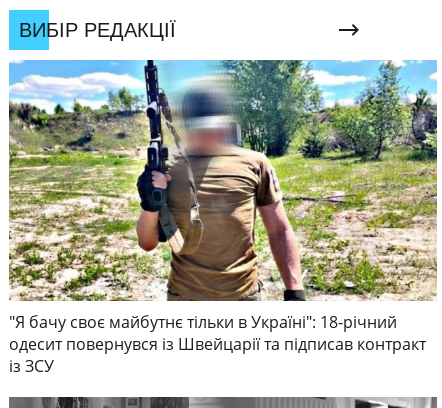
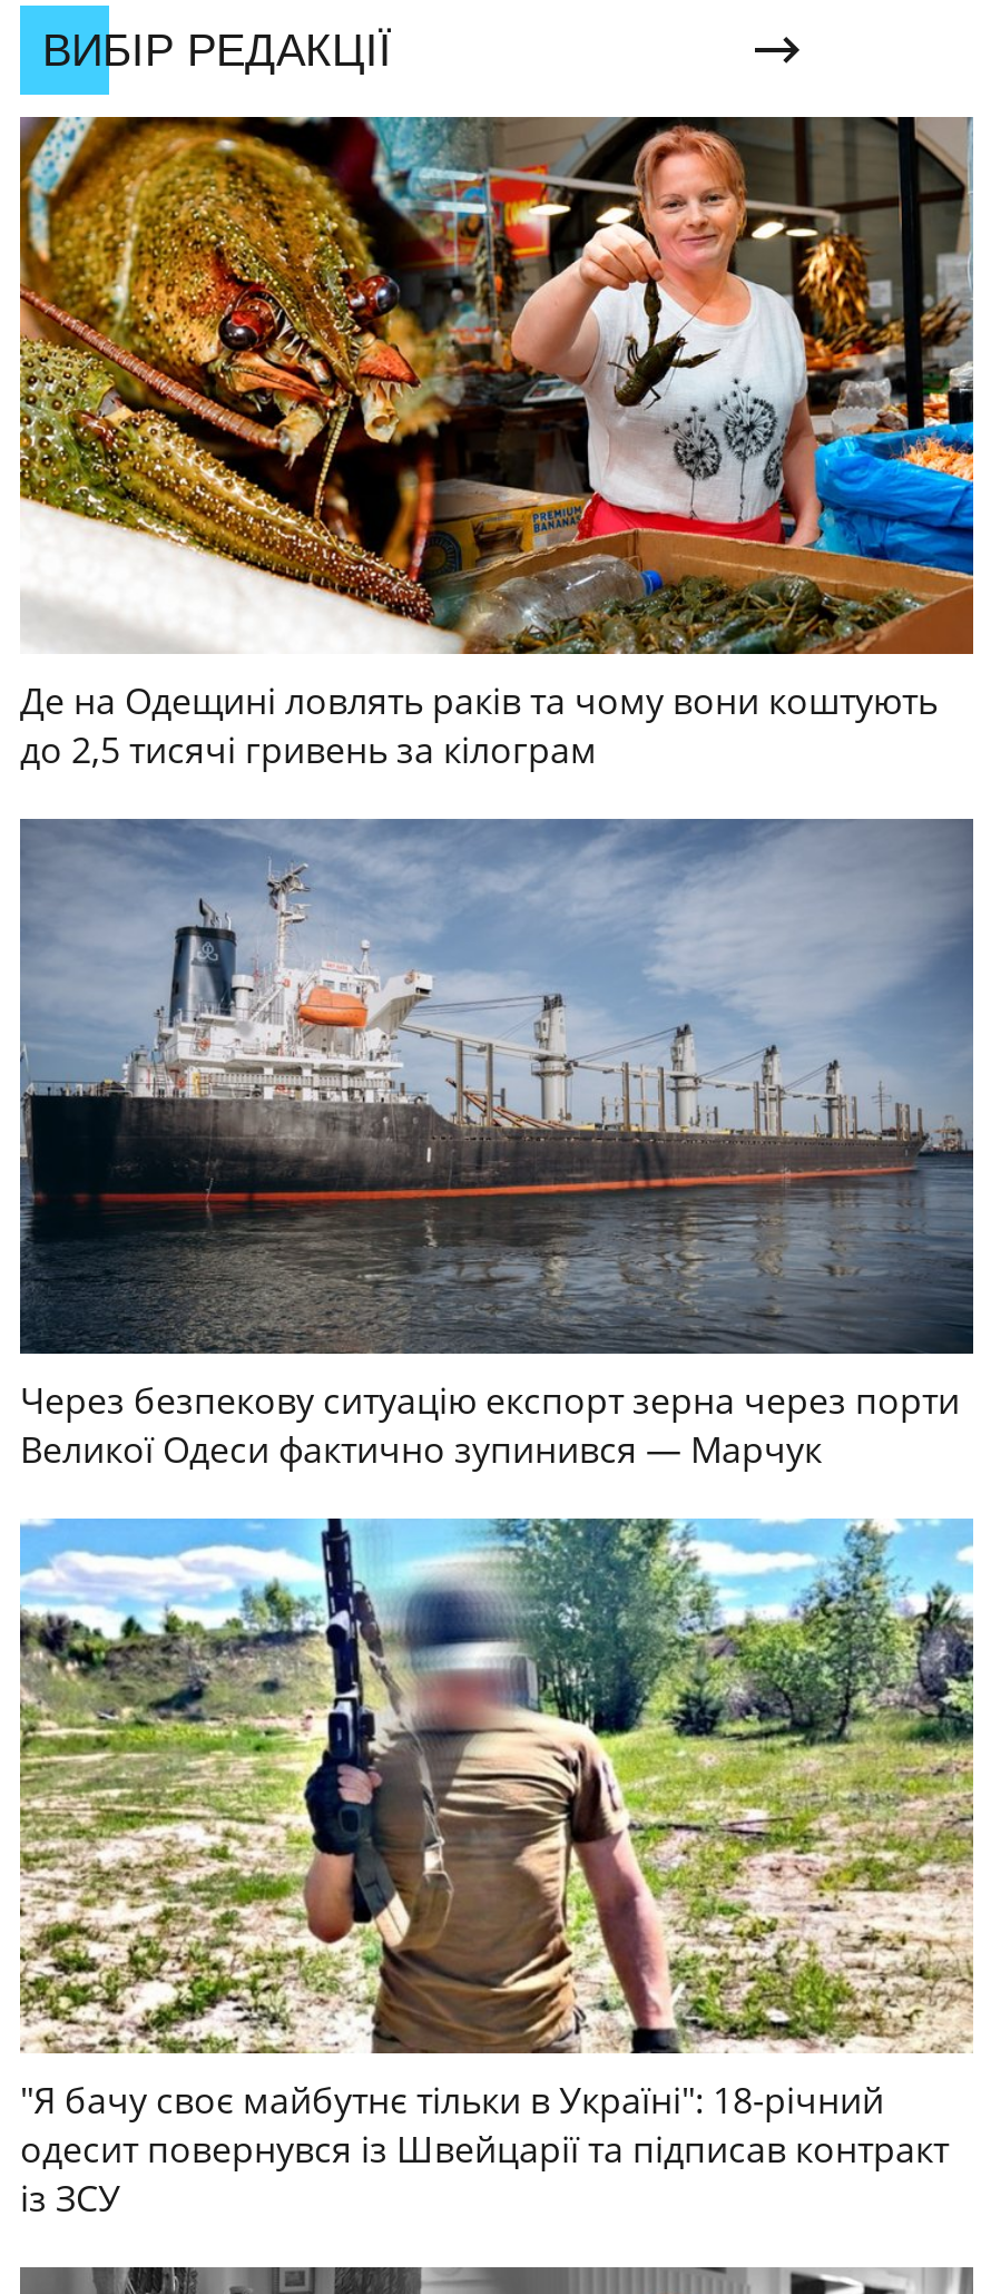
+ [image]
+ Де на Одещині ловлять раків та чому вони коштують
+ до 2,5 тисячі гривень за кілограм

+ [image]
+ Через безпекову ситуацію експорт зерна через порти
+ Великої Одеси фактично зупинився — Марчук
